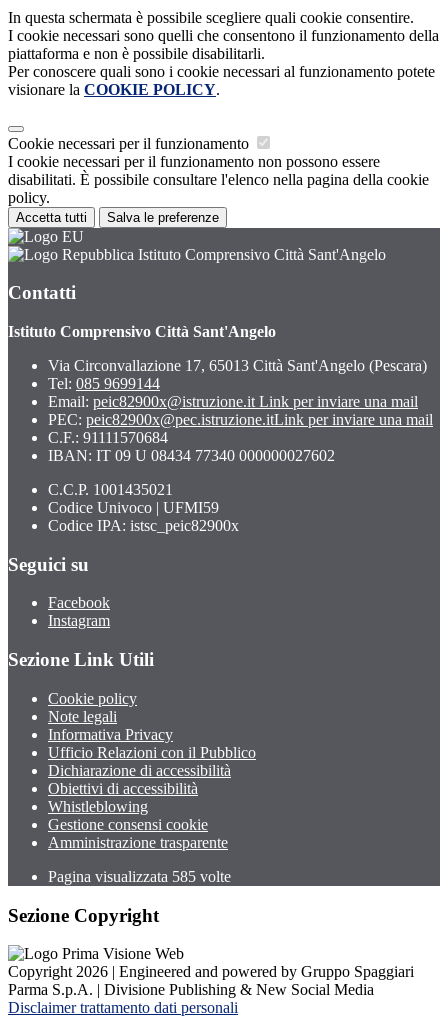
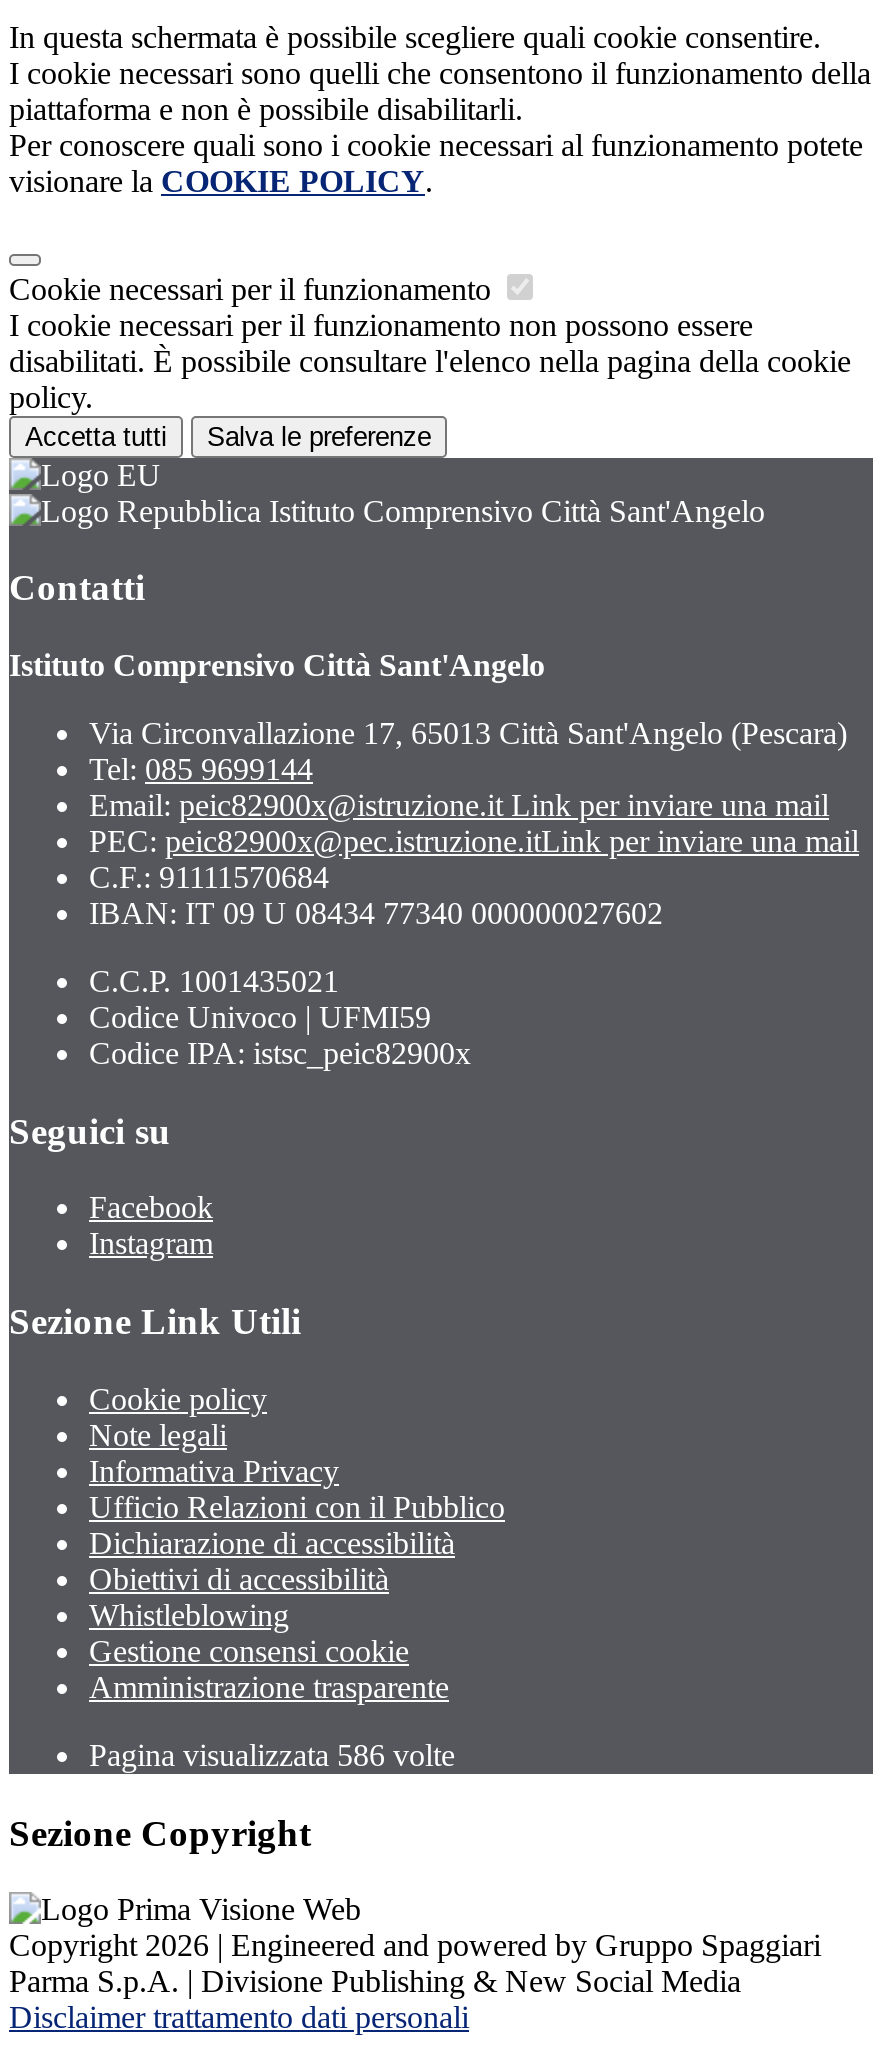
- Pagina visualizzata 585 volte
+ Pagina visualizzata 586 volte
